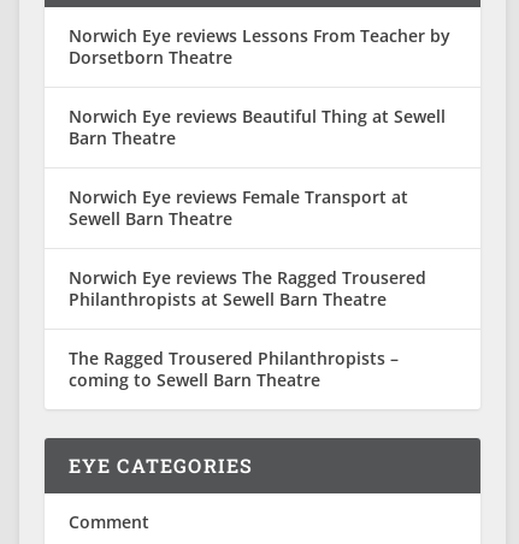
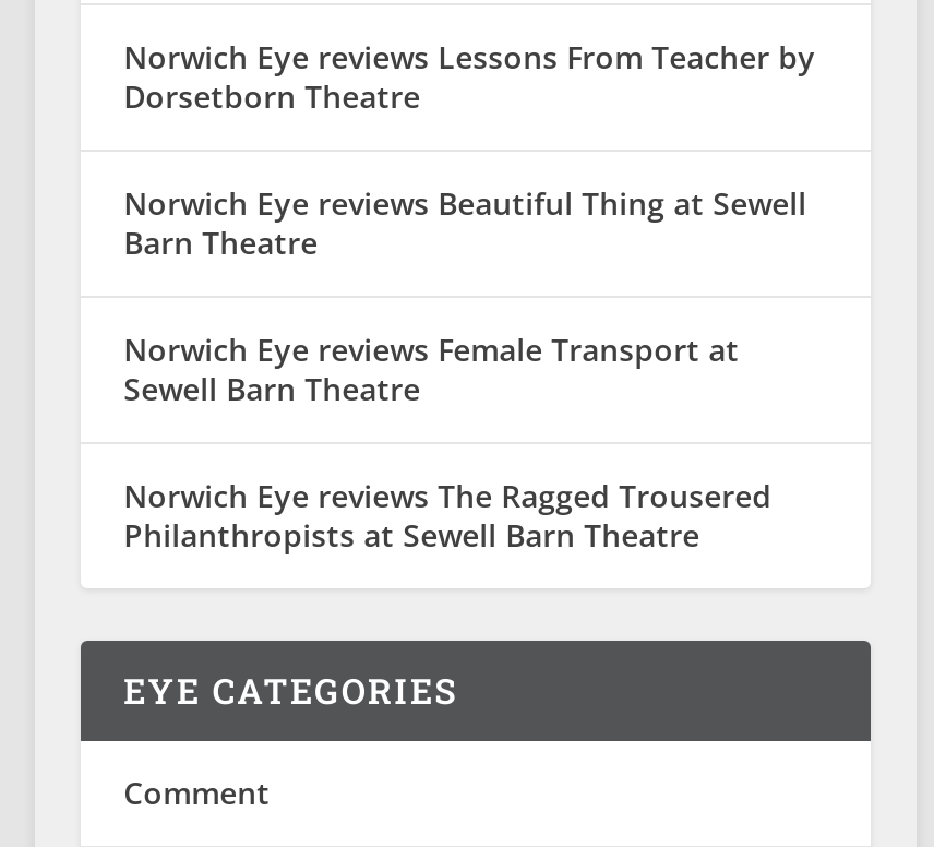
- The Ragged Trousered Philanthropists –
- coming to Sewell Barn Theatre
